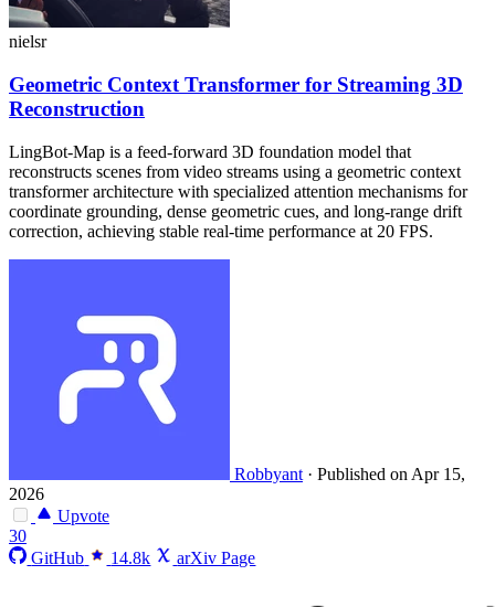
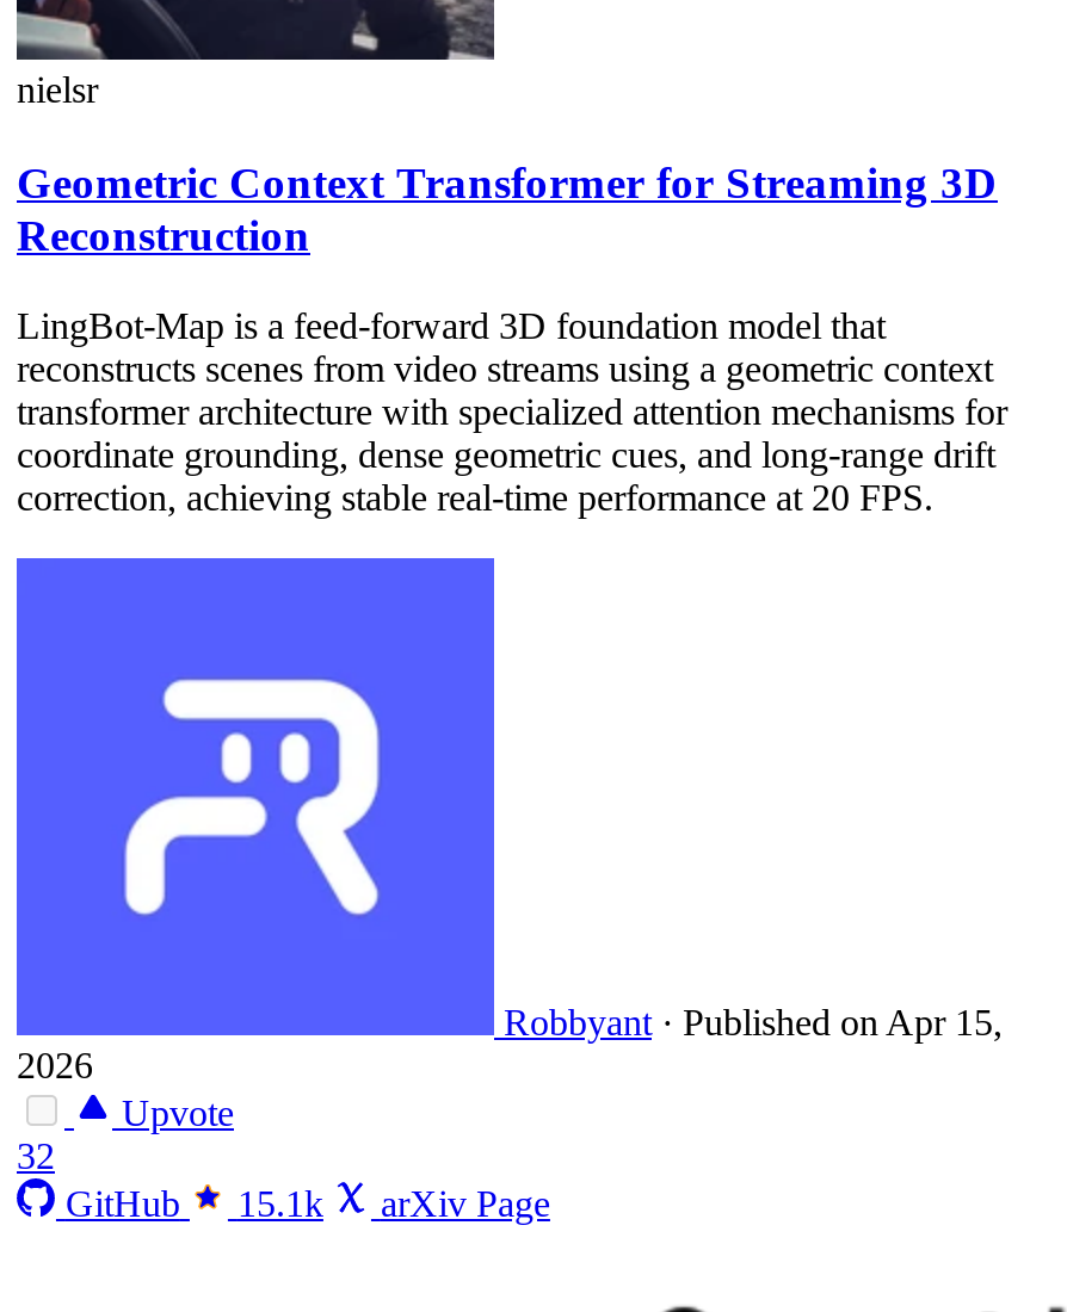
- 30
+ 32

- GitHub 14.8k arXiv Page
+ GitHub 15.1k arXiv Page
